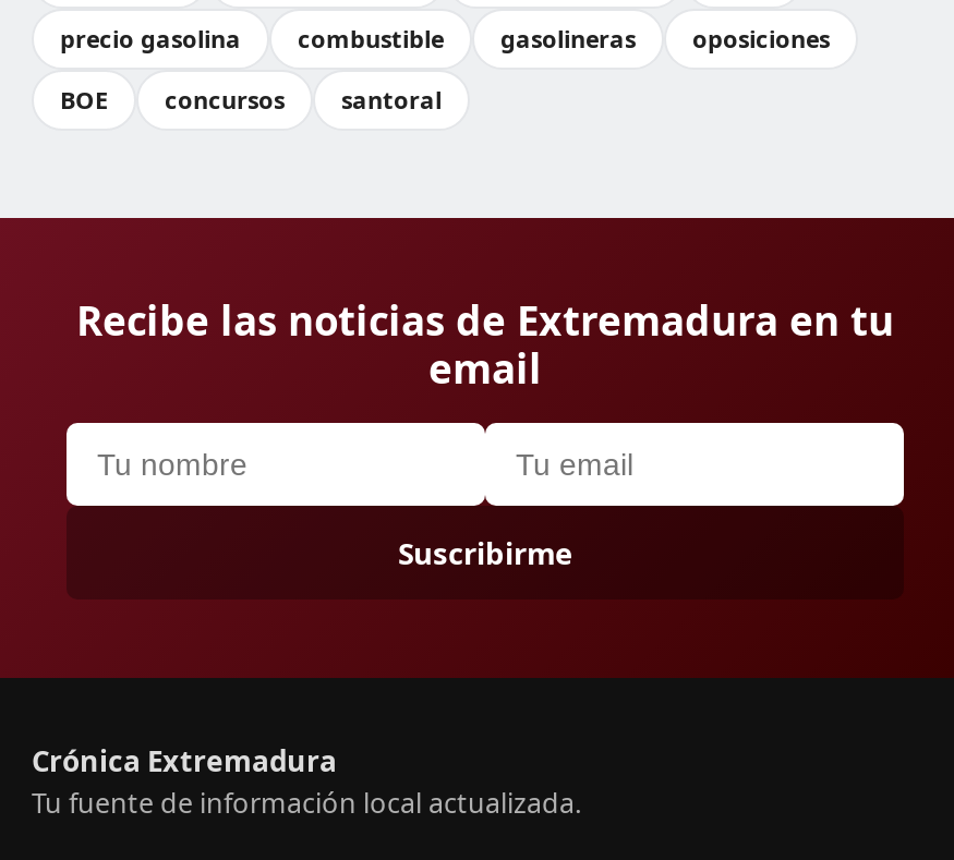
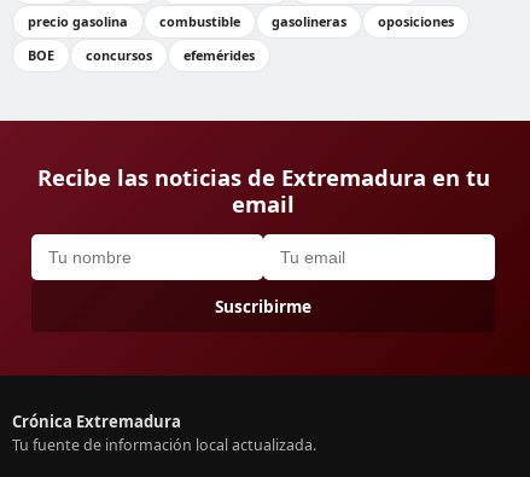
- santoral
+ efemérides
